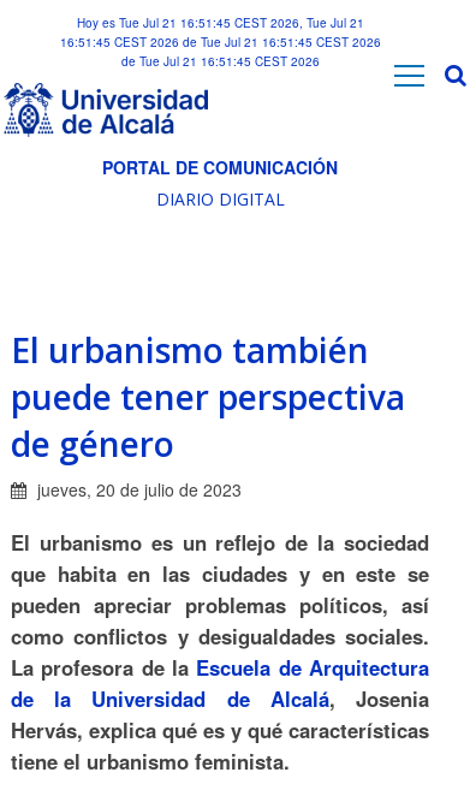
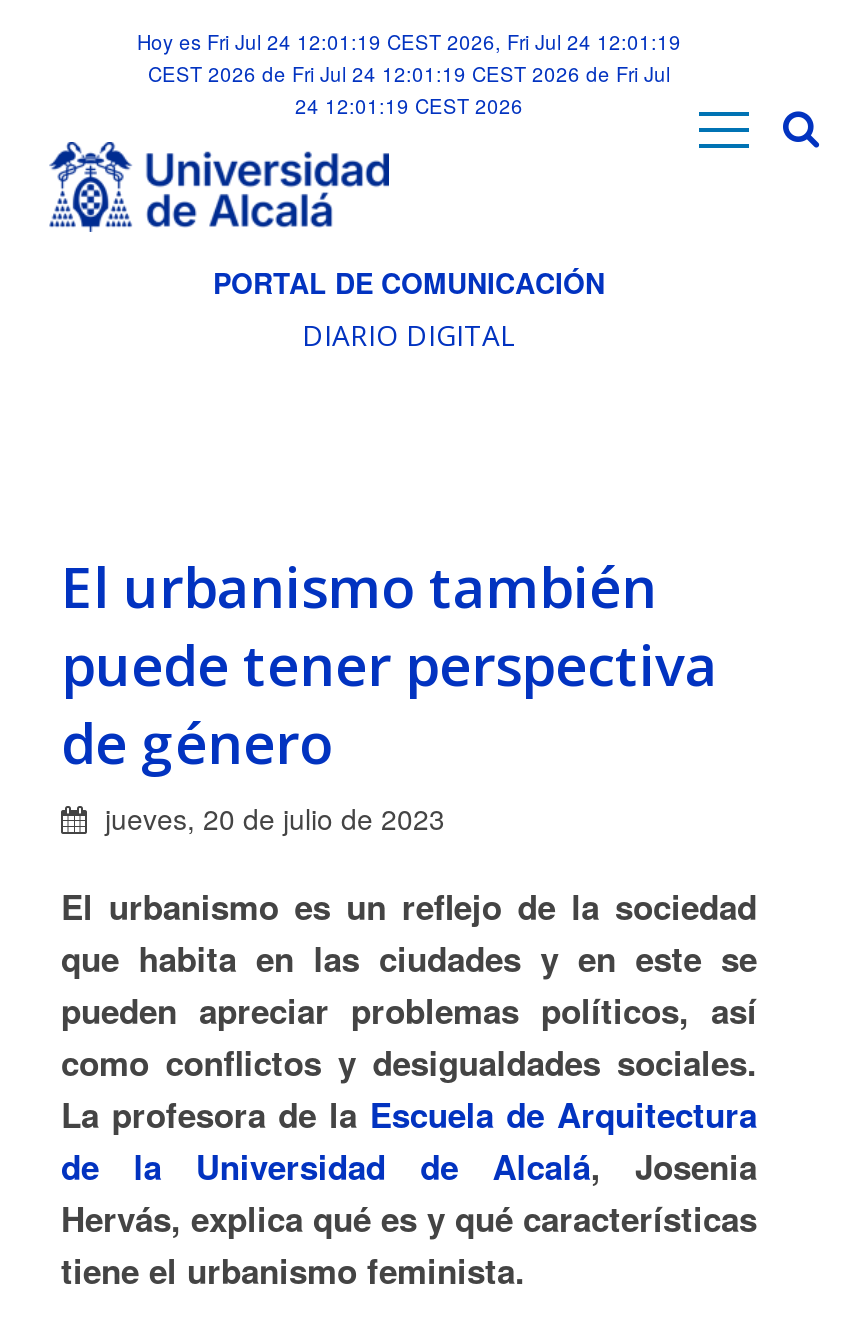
- Hoy es Tue Jul 21 16:51:45 CEST 2026, Tue Jul 21
- 16:51:45 CEST 2026 de Tue Jul 21 16:51:45 CEST 2026
- de Tue Jul 21 16:51:45 CEST 2026
+ Hoy es Fri Jul 24 12:01:19 CEST 2026, Fri Jul 24 12:01:19
+ CEST 2026 de Fri Jul 24 12:01:19 CEST 2026 de Fri Jul
+ 24 12:01:19 CEST 2026
